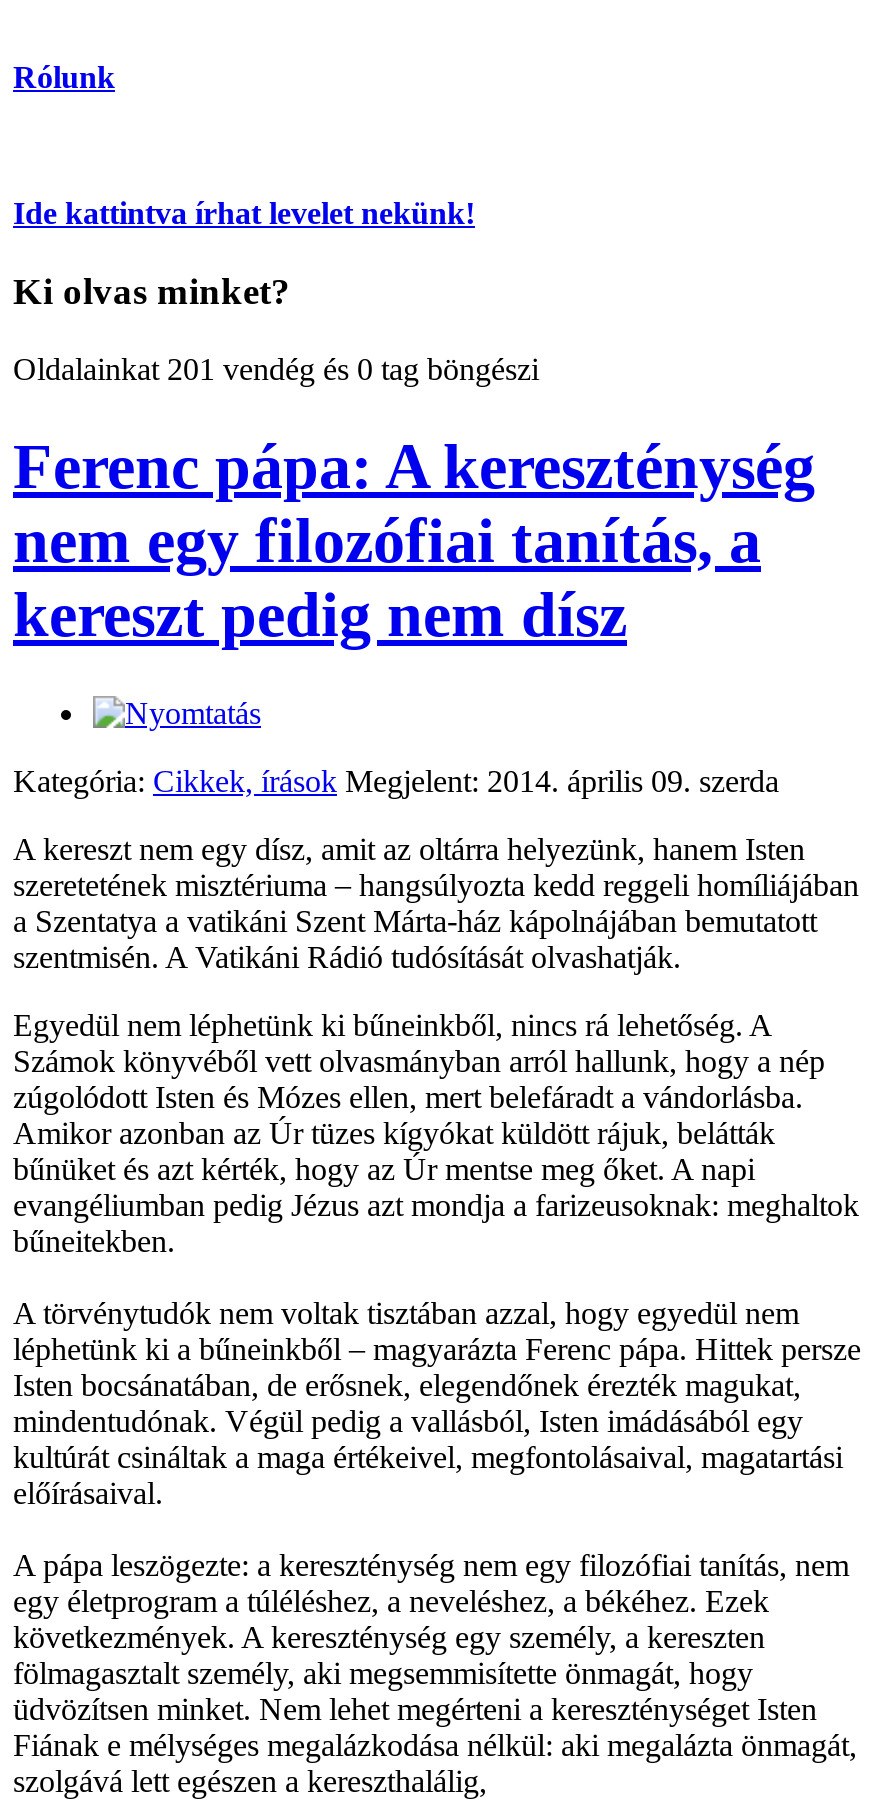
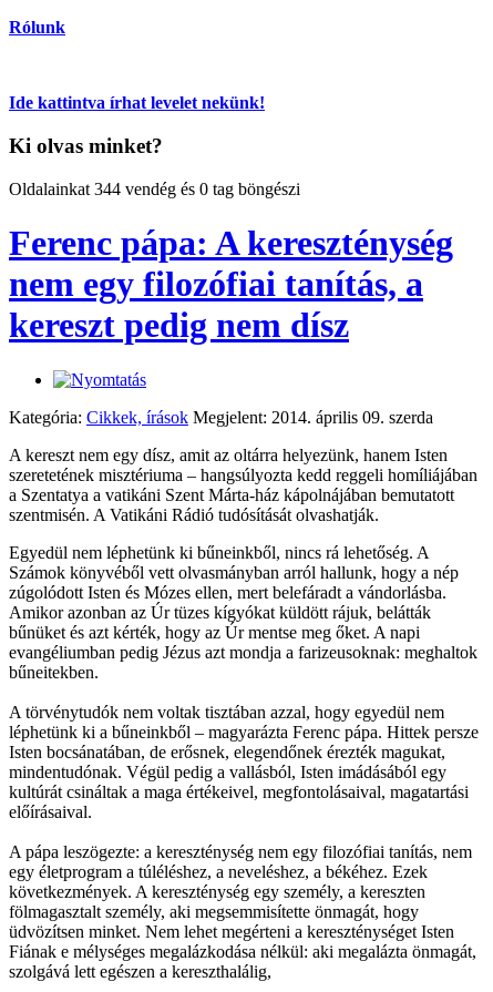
- Oldalainkat 201 vendég és 0 tag böngészi
+ Oldalainkat 344 vendég és 0 tag böngészi
